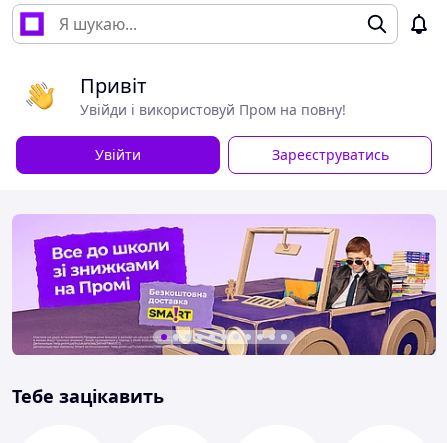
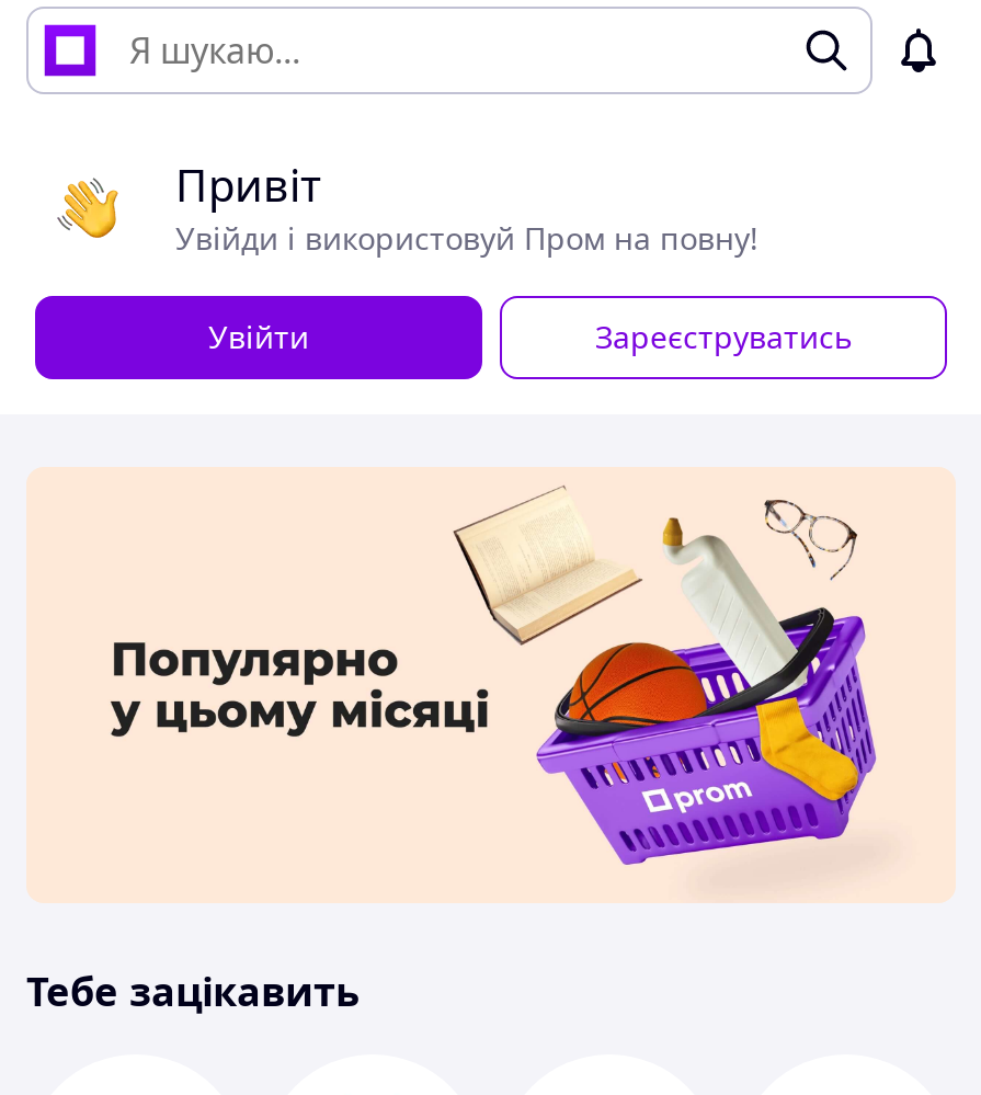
- [image]
+ [image]
